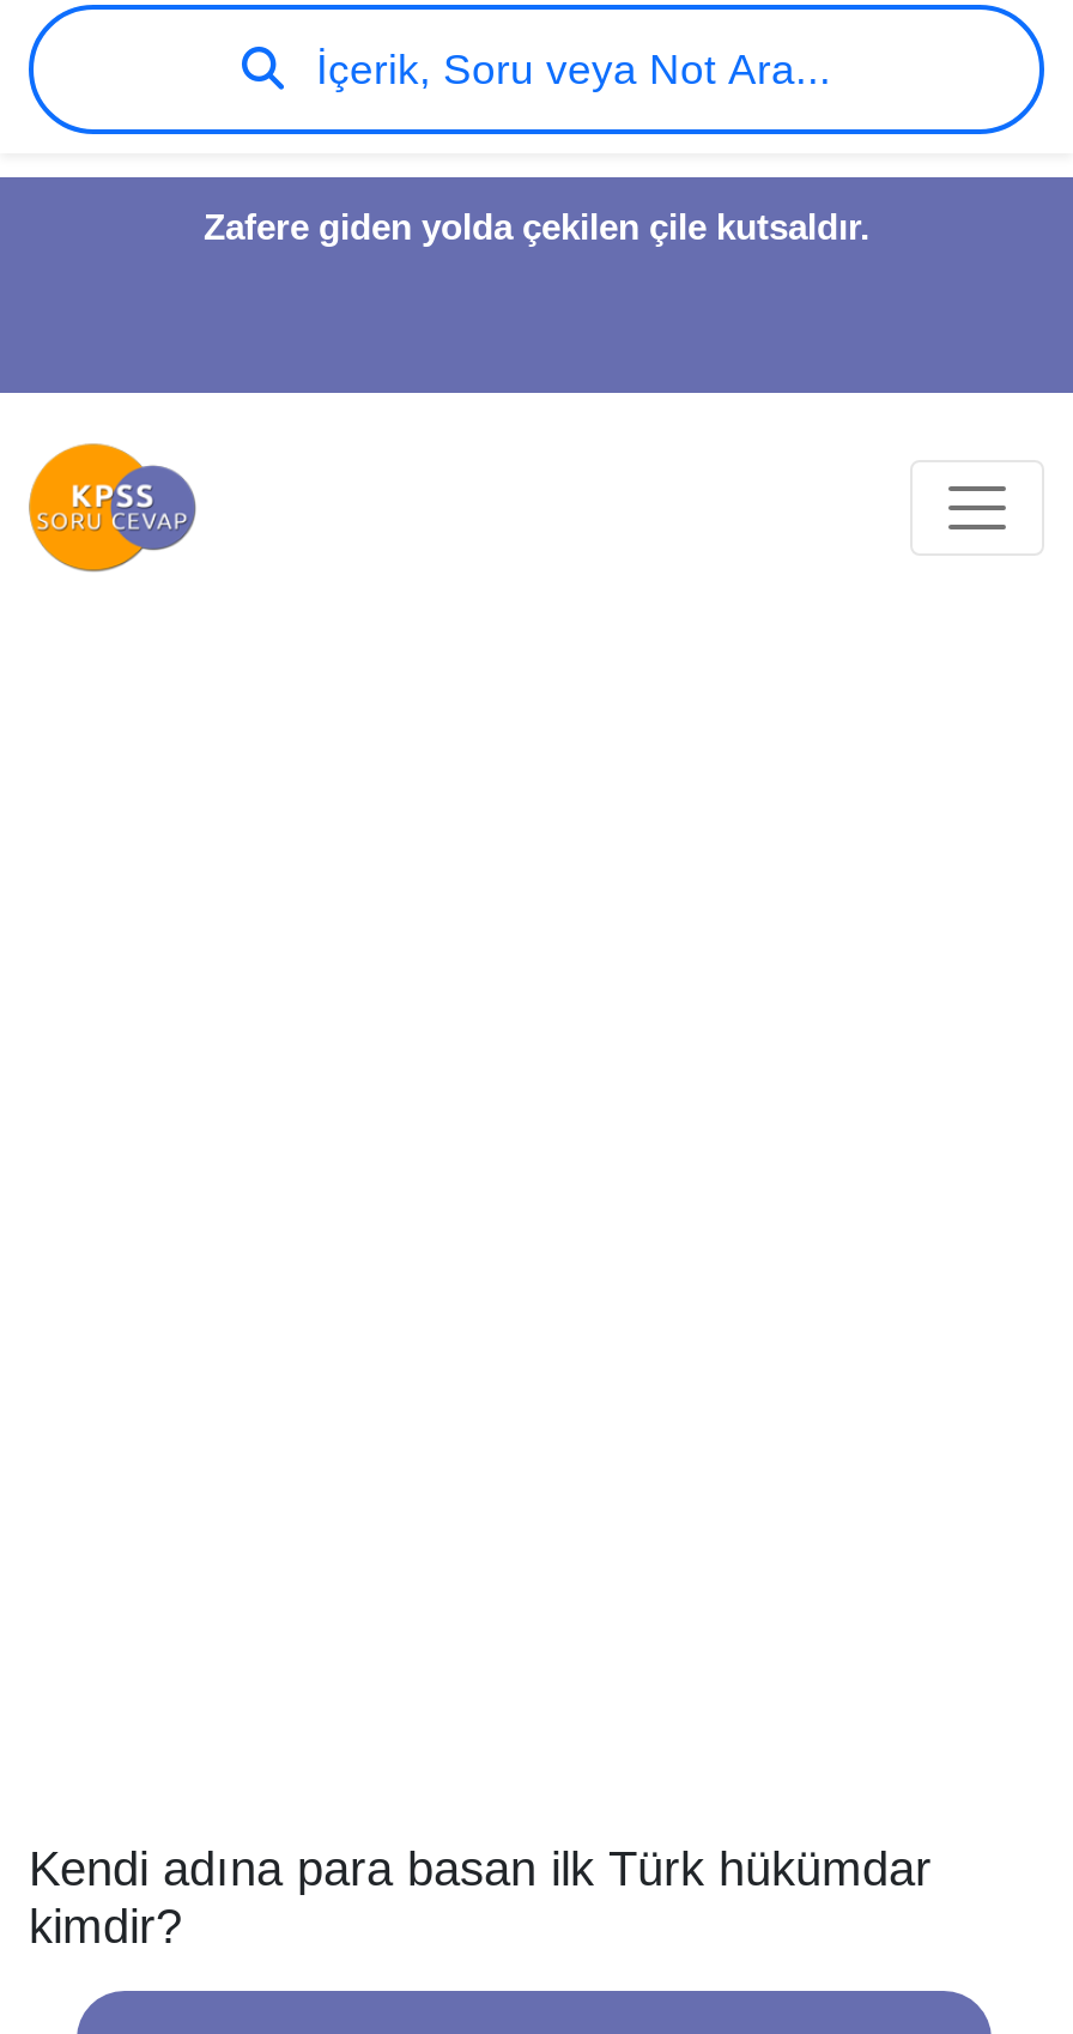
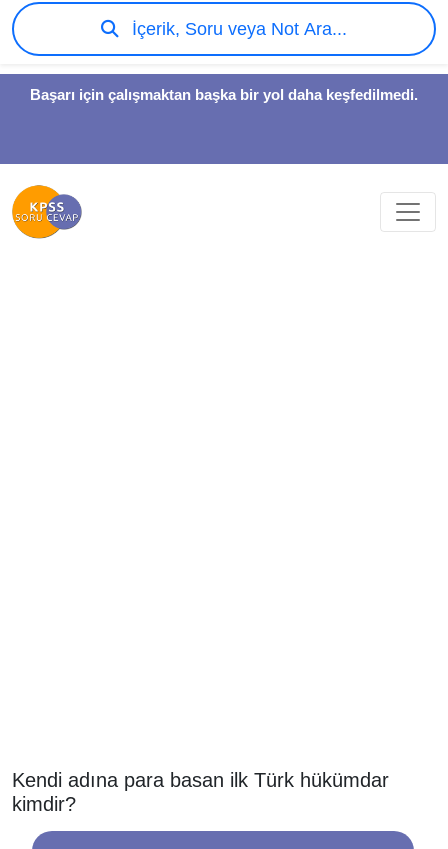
- Zafere giden yolda çekilen çile kutsaldır.
+ Başarı için çalışmaktan başka bir yol daha keşfedilmedi.
